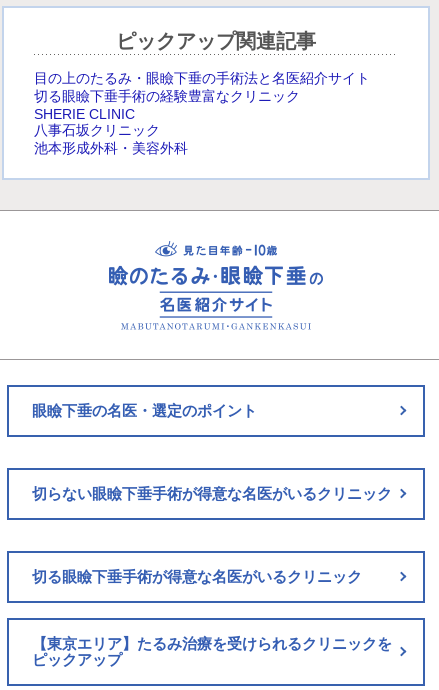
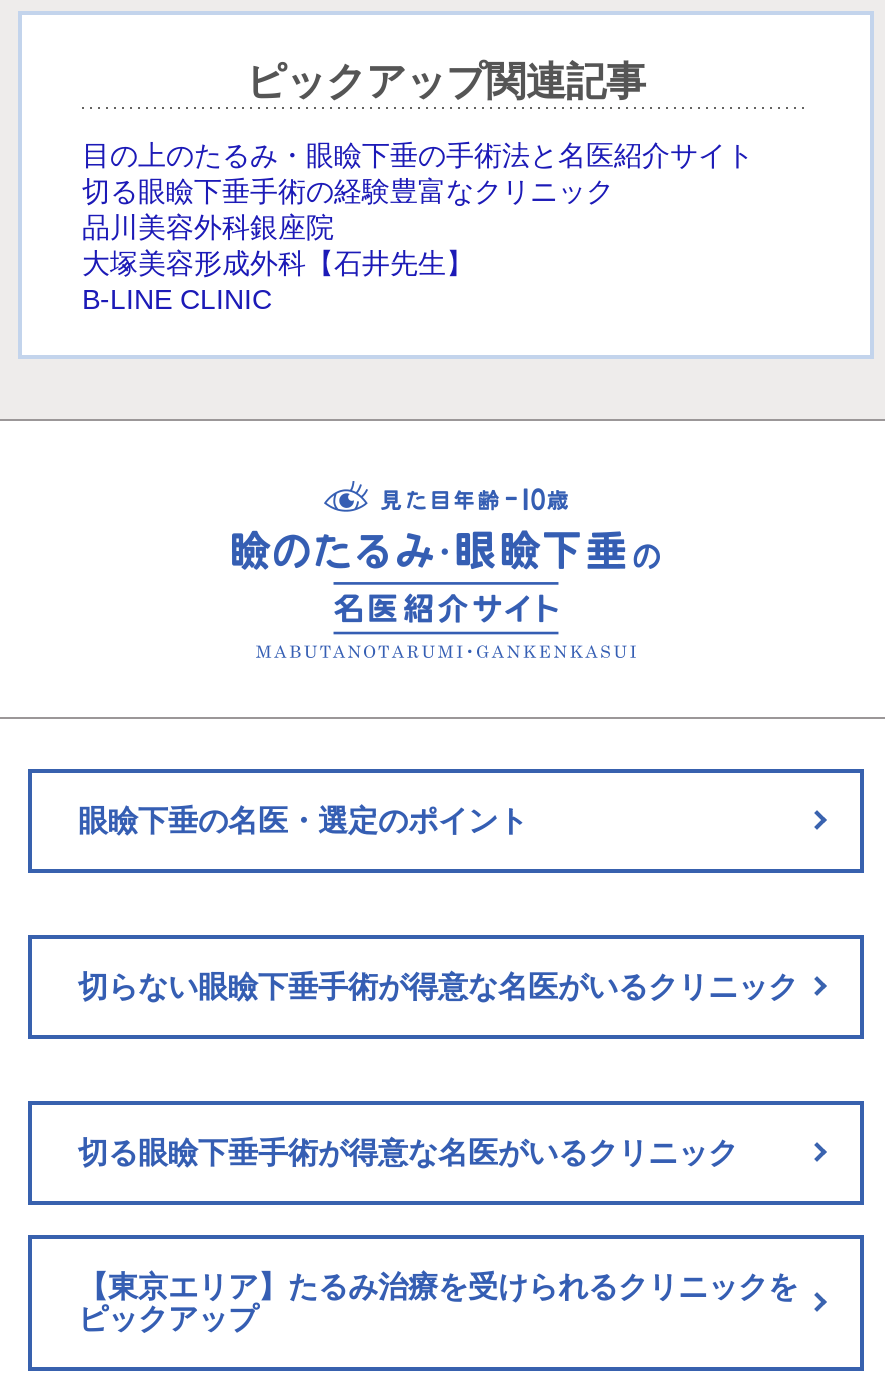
- SHERIE CLINIC
- 八事石坂クリニック
- 池本形成外科・美容外科
+ 品川美容外科銀座院
+ 大塚美容形成外科【石井先生】
+ B-LINE CLINIC
